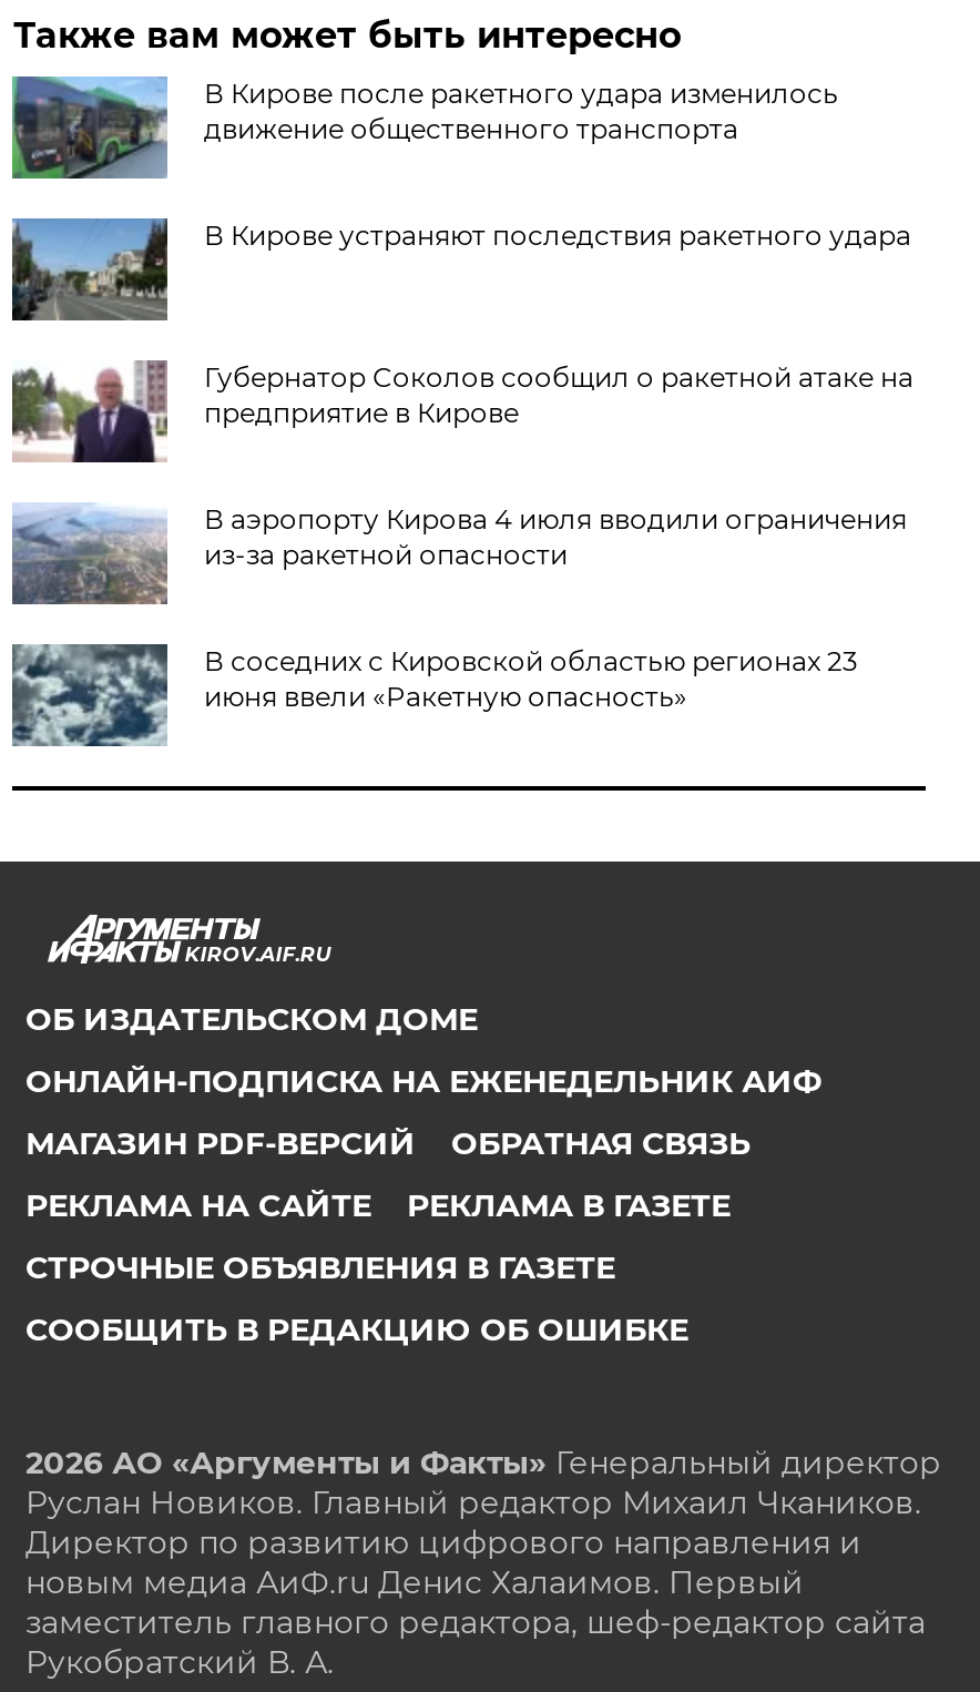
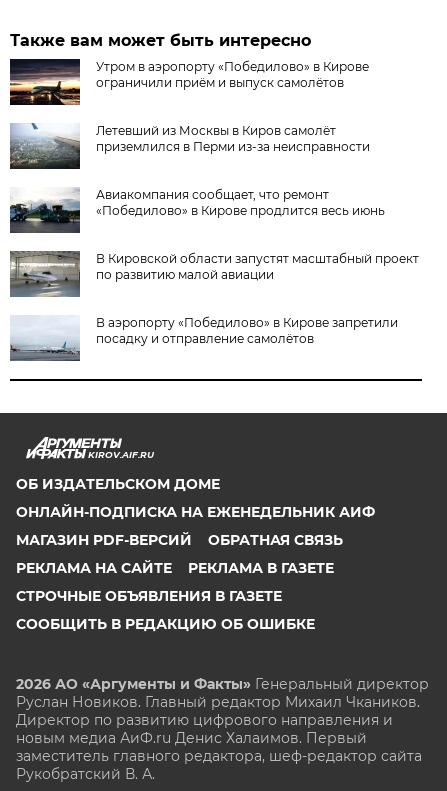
- [image]
- В Кирове после ракетного удара изменилось
- движение общественного транспорта
+ [image]
+ Утром в аэропорту «Победилово» в Кирове
+ ограничили приём и выпуск самолётов

- [image]
- В Кирове устраняют последствия ракетного удара
+ [image]
+ Летевший из Москвы в Киров самолёт
+ приземлился в Перми из-за неисправности

- [image]
- Губернатор Соколов сообщил о ракетной атаке на
- предприятие в Кирове
+ [image]
+ Авиакомпания сообщает, что ремонт
+ «Победилово» в Кирове продлится весь июнь

- [image]
- В аэропорту Кирова 4 июля вводили ограничения
- из-за ракетной опасности
+ [image]
+ В Кировской области запустят масштабный проект
+ по развитию малой авиации

- [image]
- В соседних с Кировской областью регионах 23
- июня ввели «Ракетную опасность»
+ [image]
+ В аэропорту «Победилово» в Кирове запретили
+ посадку и отправление самолётов
